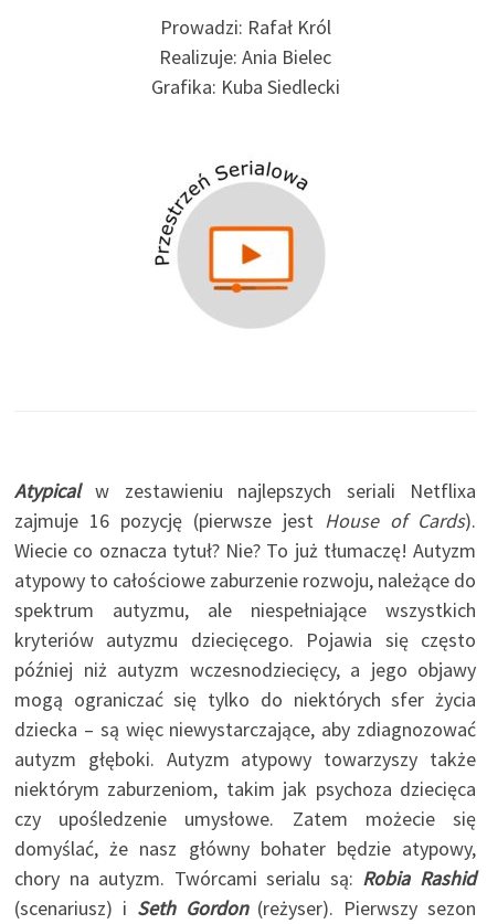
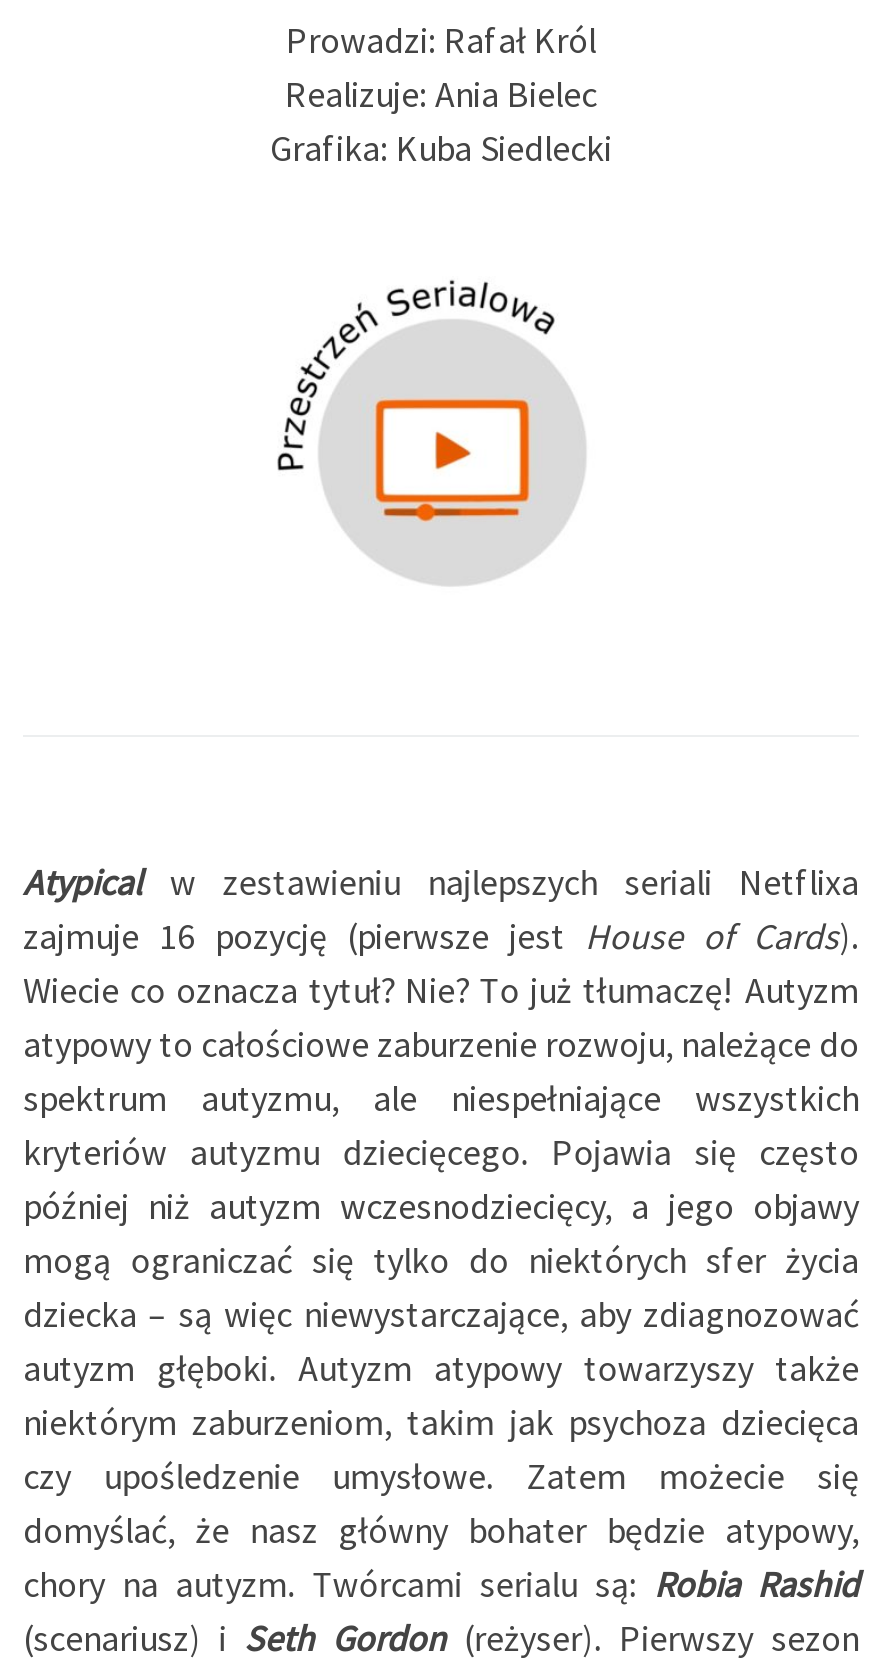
- [image]
+ [image]
